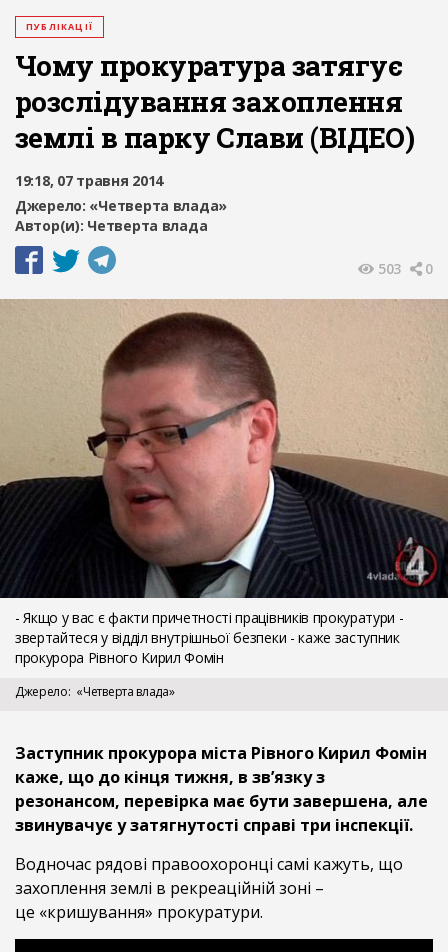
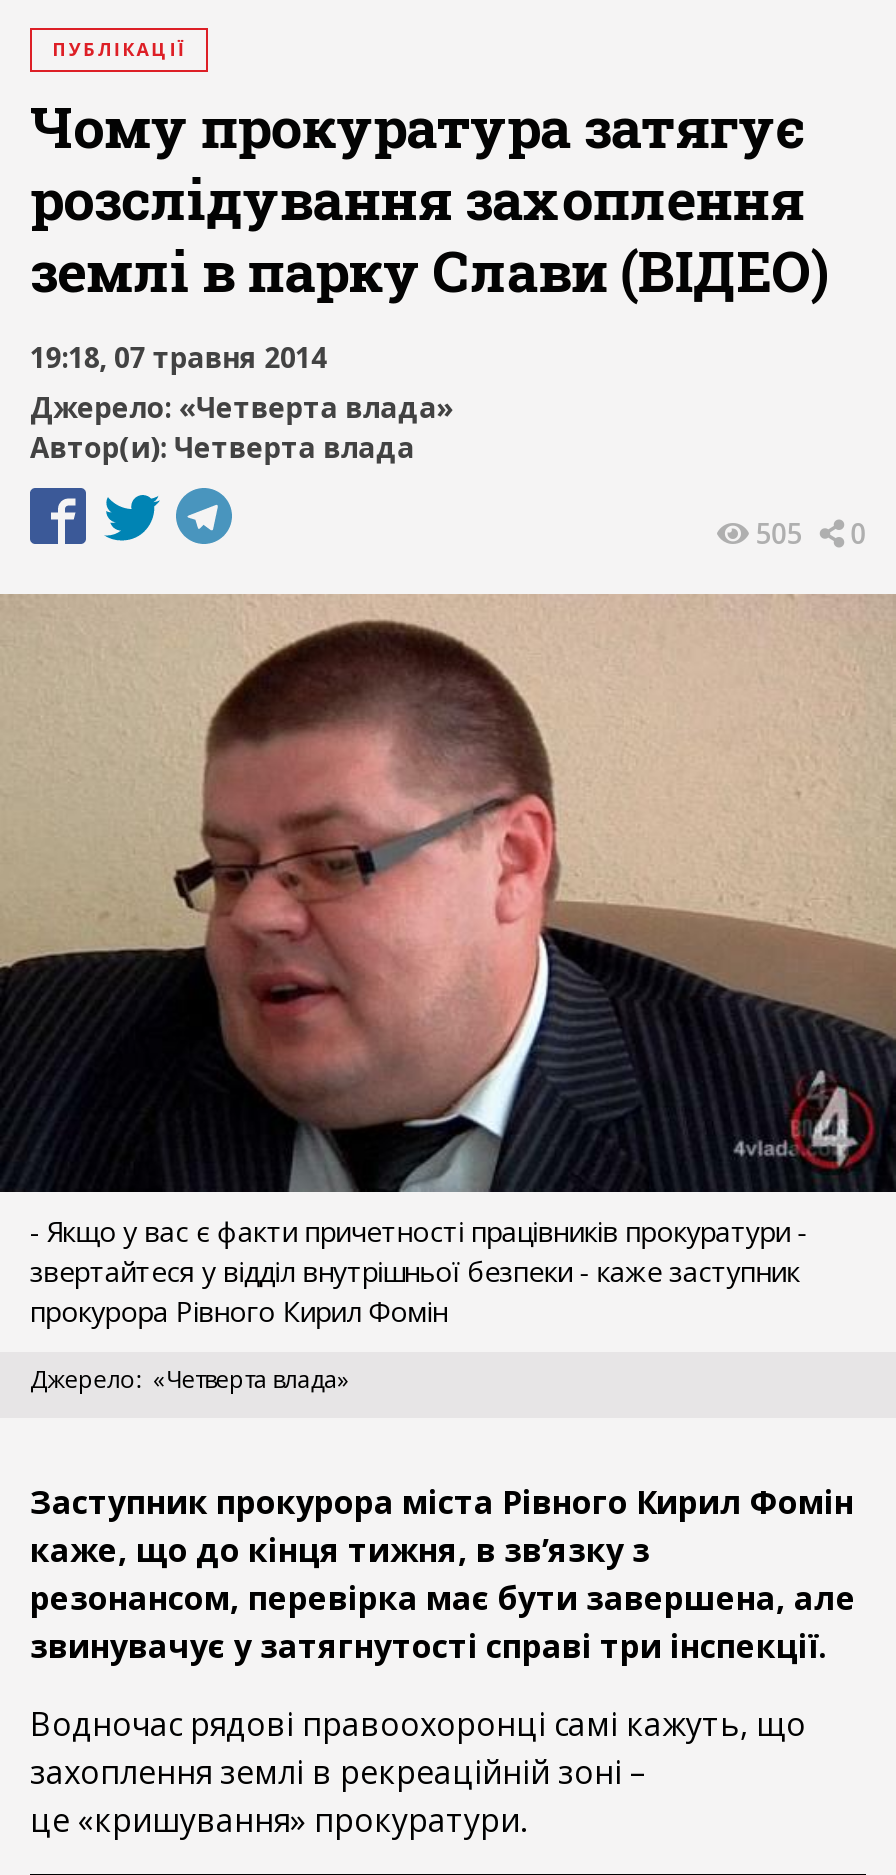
- 503 0
+ 505 0
